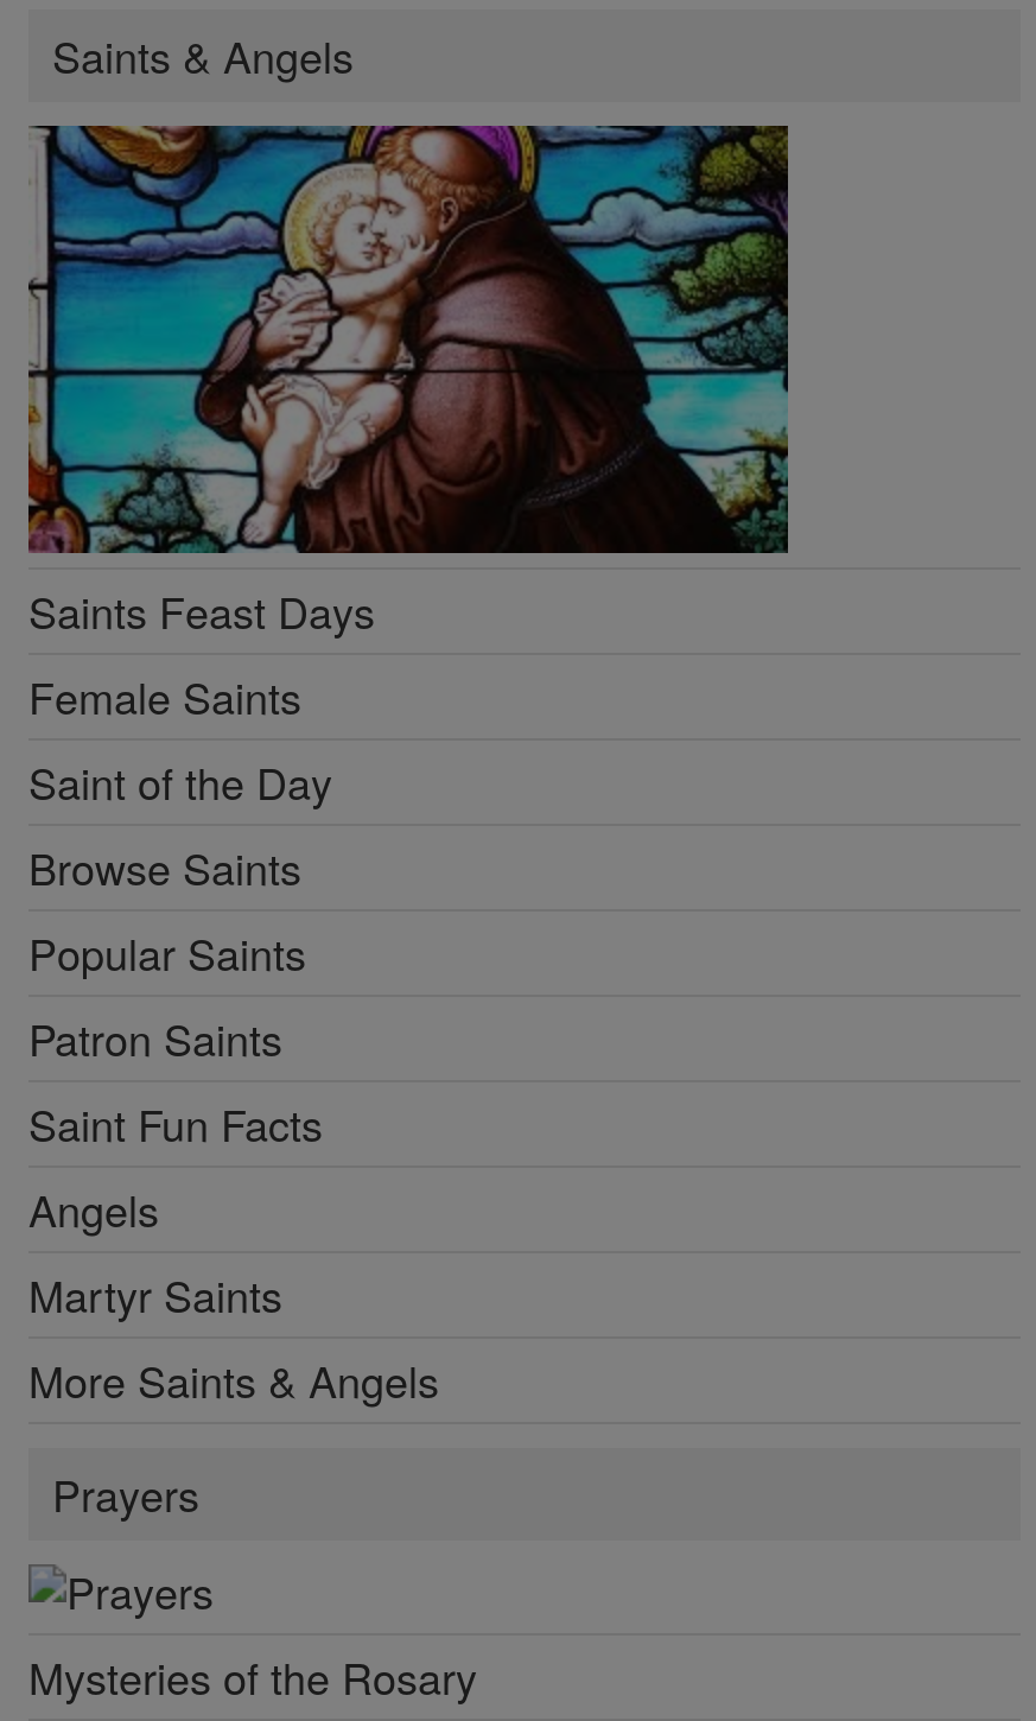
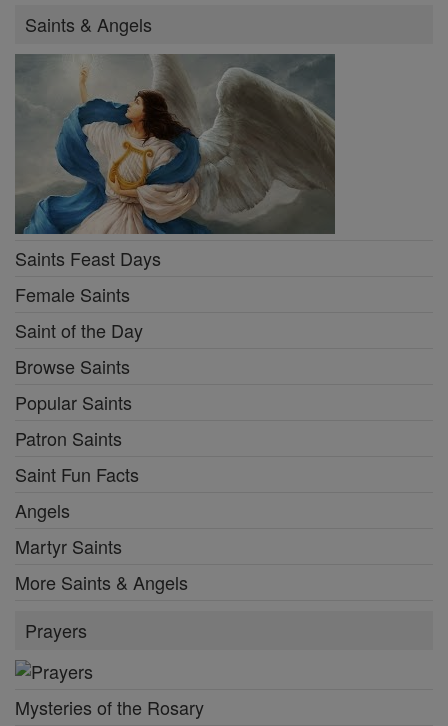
- [image]
+ [image]
